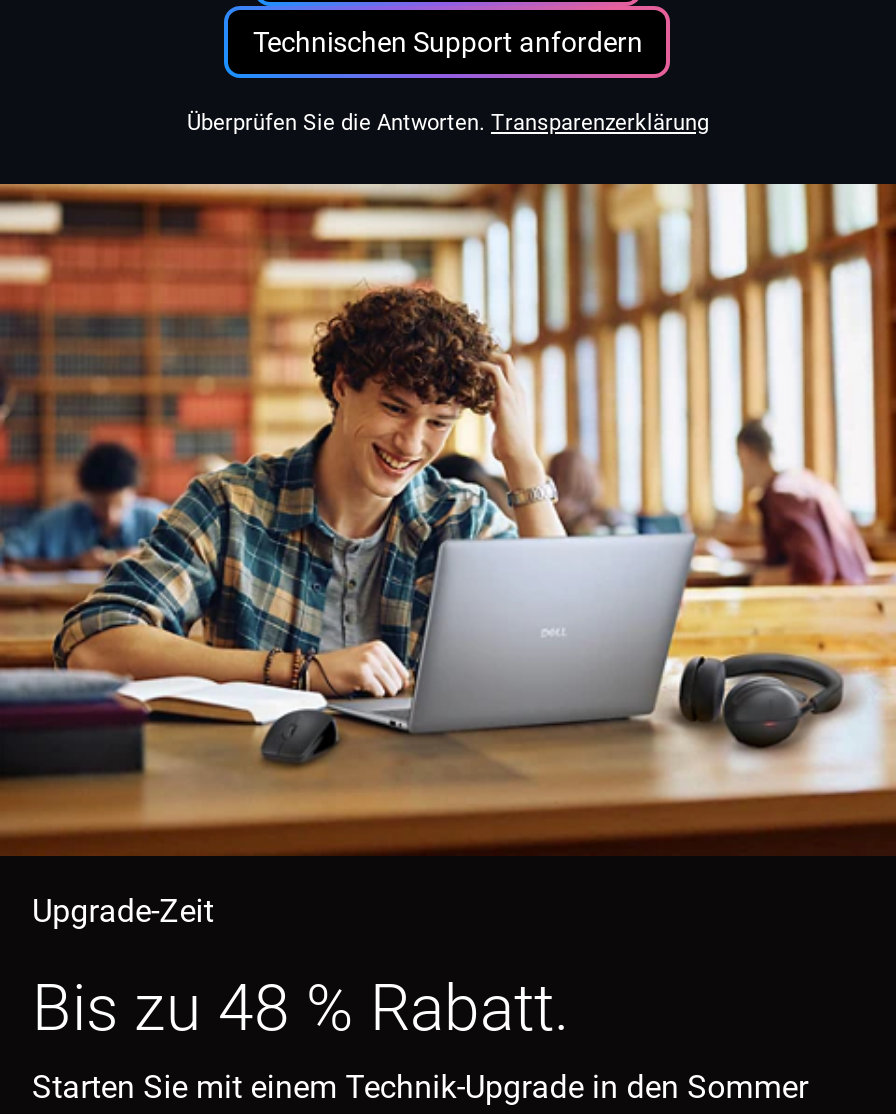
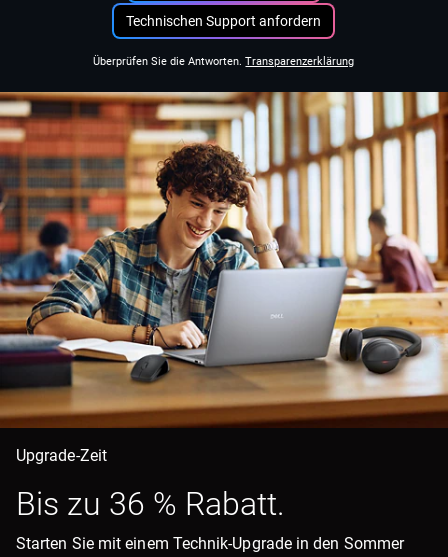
- Bis zu 48 % Rabatt.
+ Bis zu 36 % Rabatt.
